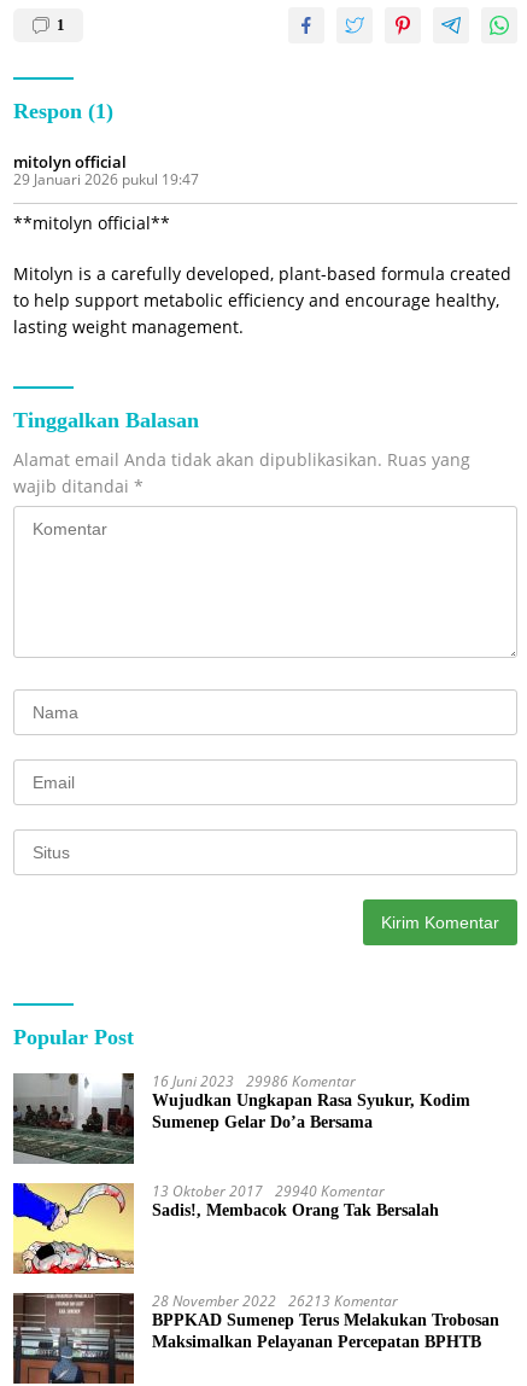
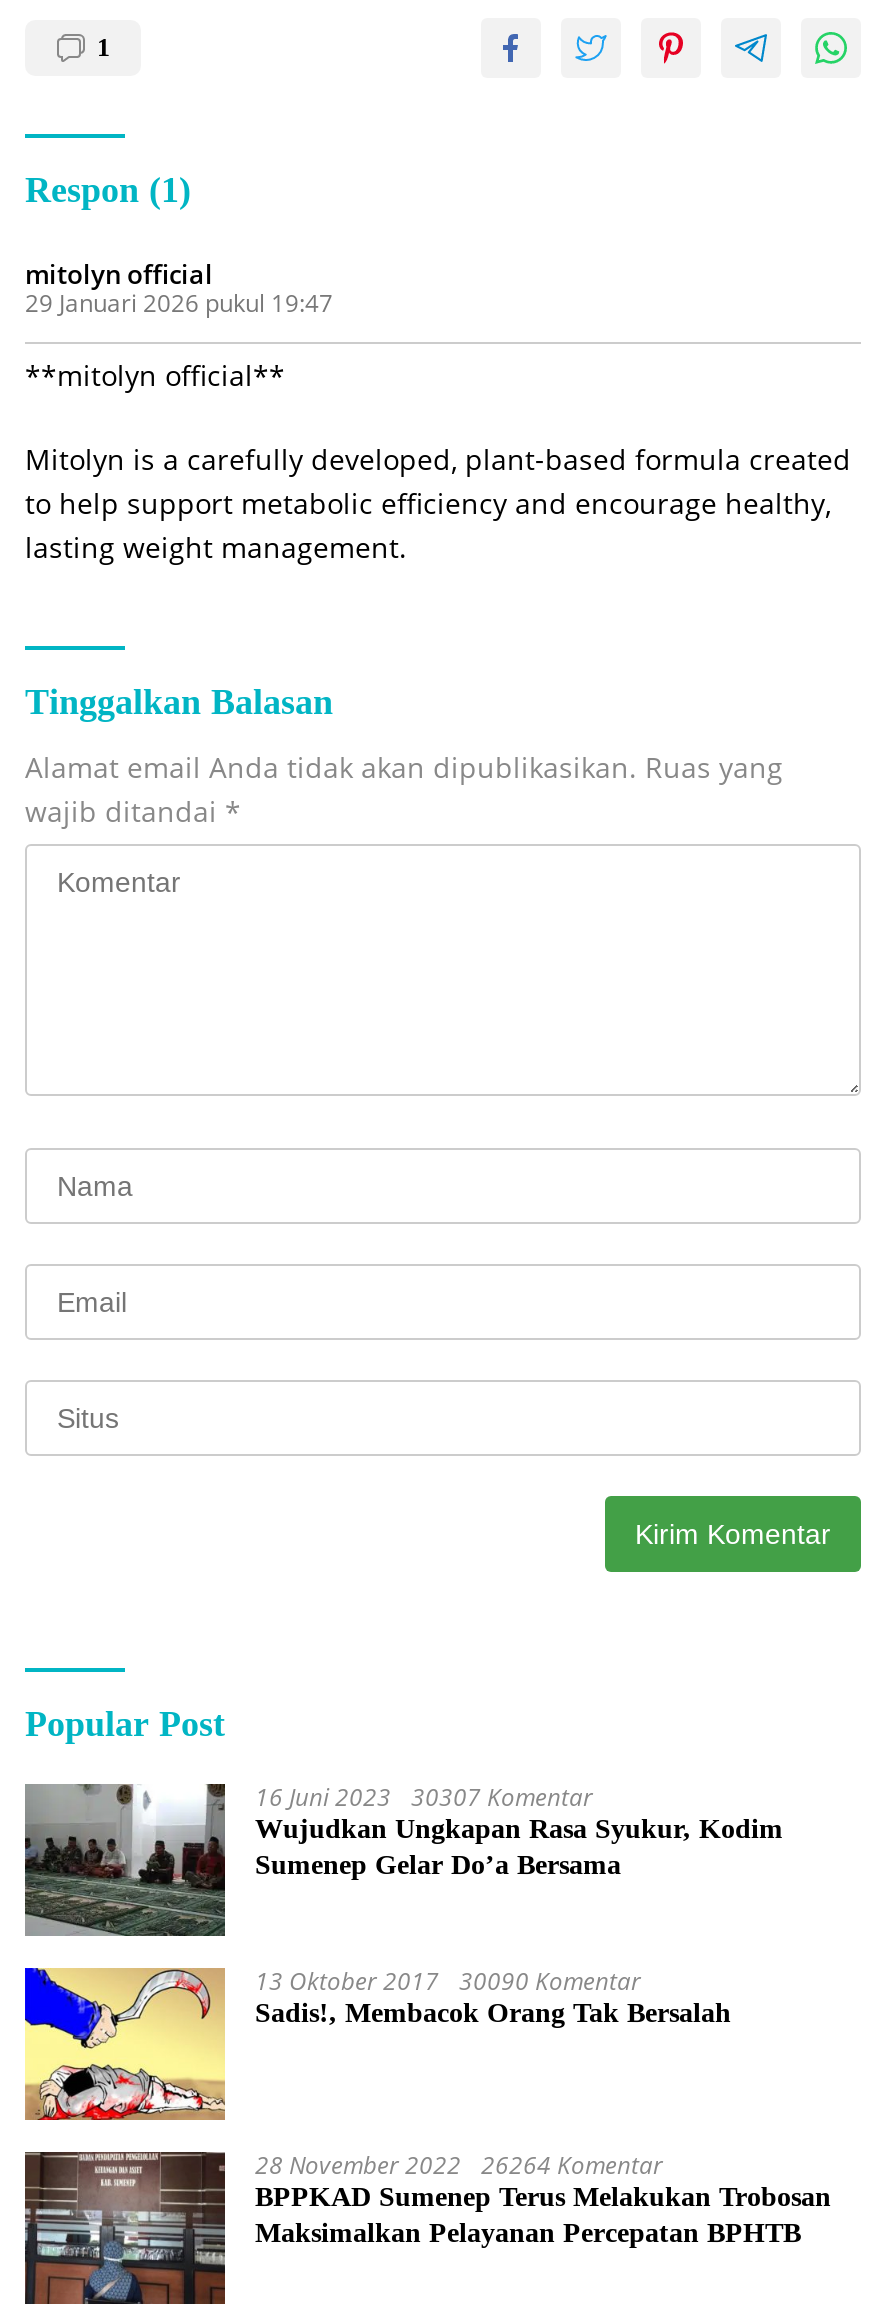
- 16 Juni 2023 29986 Komentar
+ 16 Juni 2023 30307 Komentar

- 13 Oktober 2017 29940 Komentar
+ 13 Oktober 2017 30090 Komentar

- 28 November 2022 26213 Komentar
+ 28 November 2022 26264 Komentar
